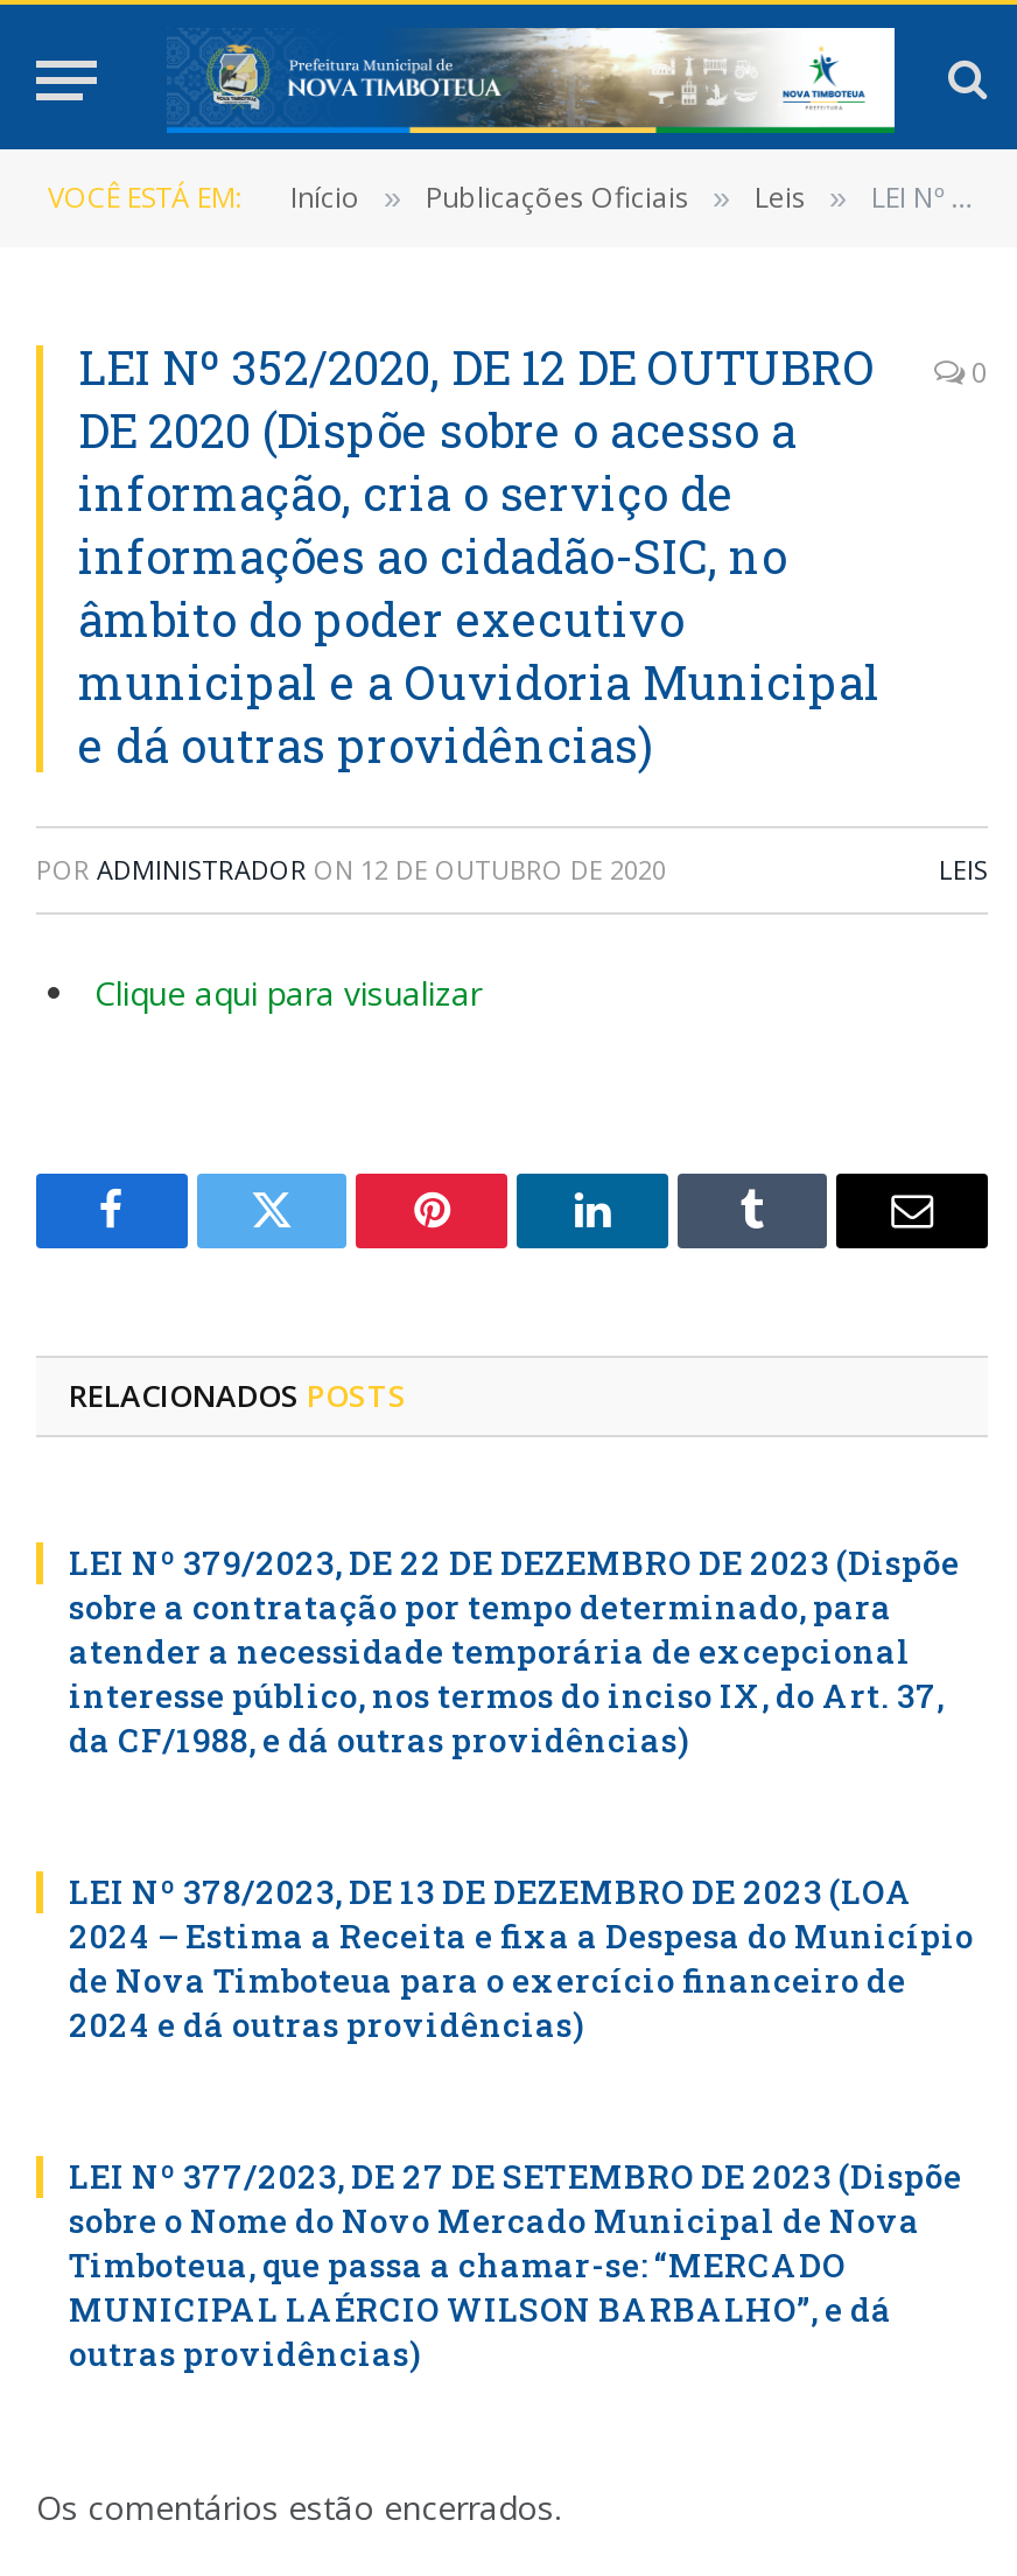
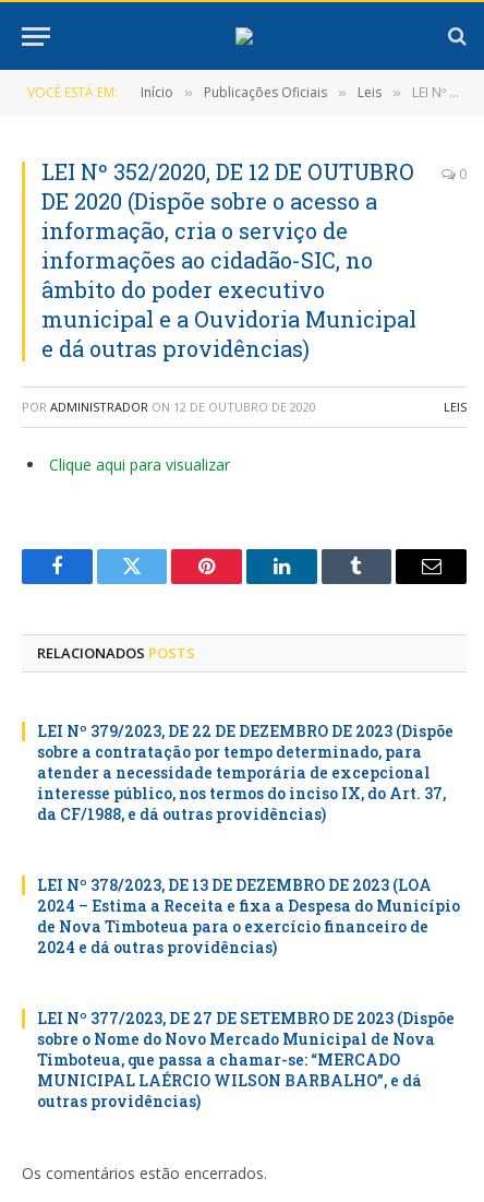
- [image]
